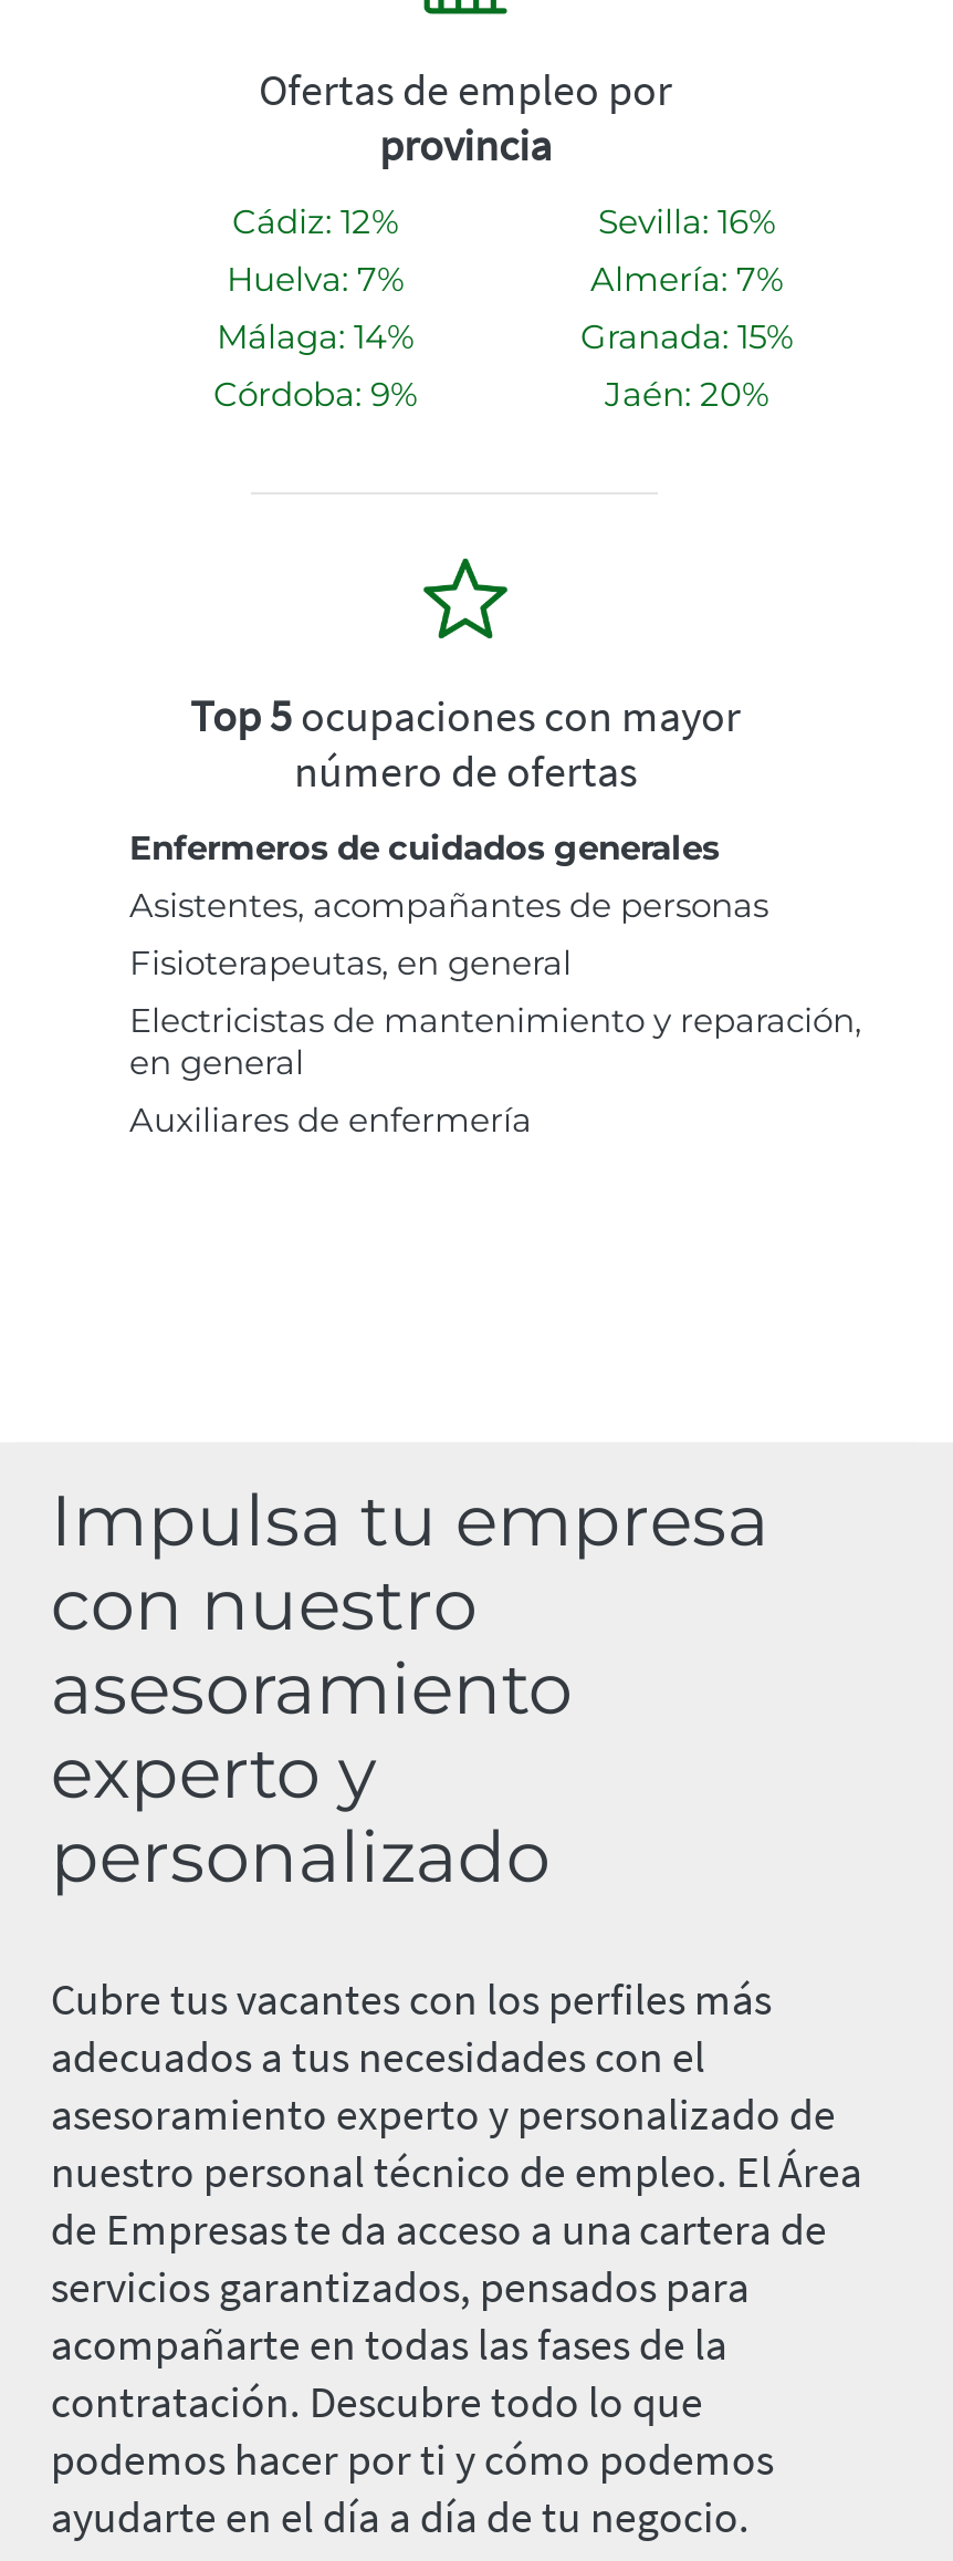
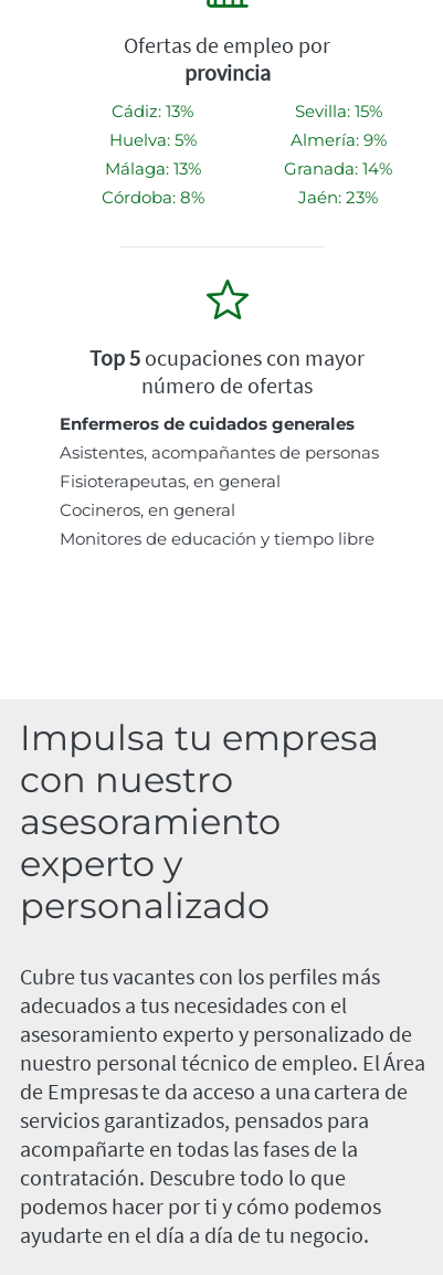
- Cádiz: 12%
+ Cádiz: 13%

- Sevilla: 16%
+ Sevilla: 15%

- Huelva: 7%
+ Huelva: 5%

- Almería: 7%
+ Almería: 9%

- Málaga: 14%
+ Málaga: 13%

- Granada: 15%
+ Granada: 14%

- Córdoba: 9%
+ Córdoba: 8%

- Jaén: 20%
+ Jaén: 23%

- Electricistas de mantenimiento y reparación,
- en general
- Auxiliares de enfermería
+ Cocineros, en general
+ Monitores de educación y tiempo libre
